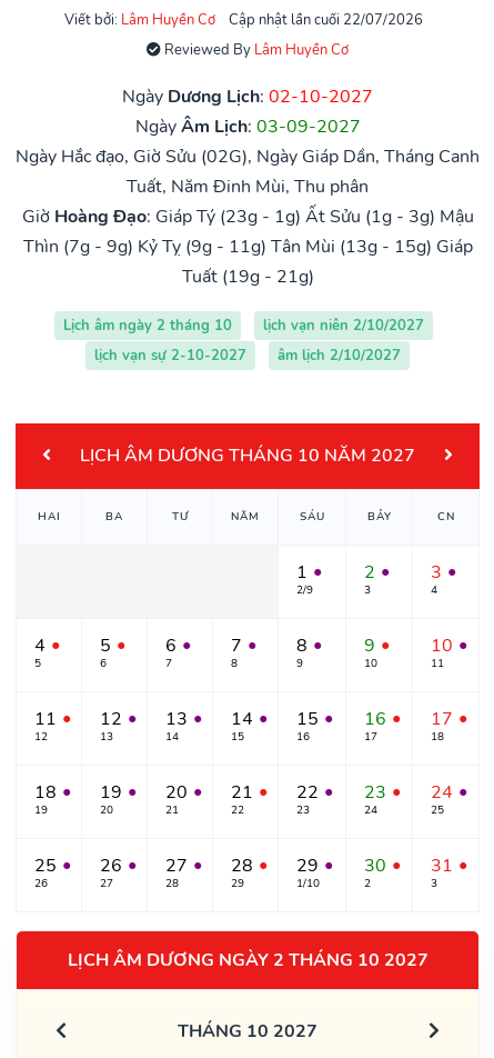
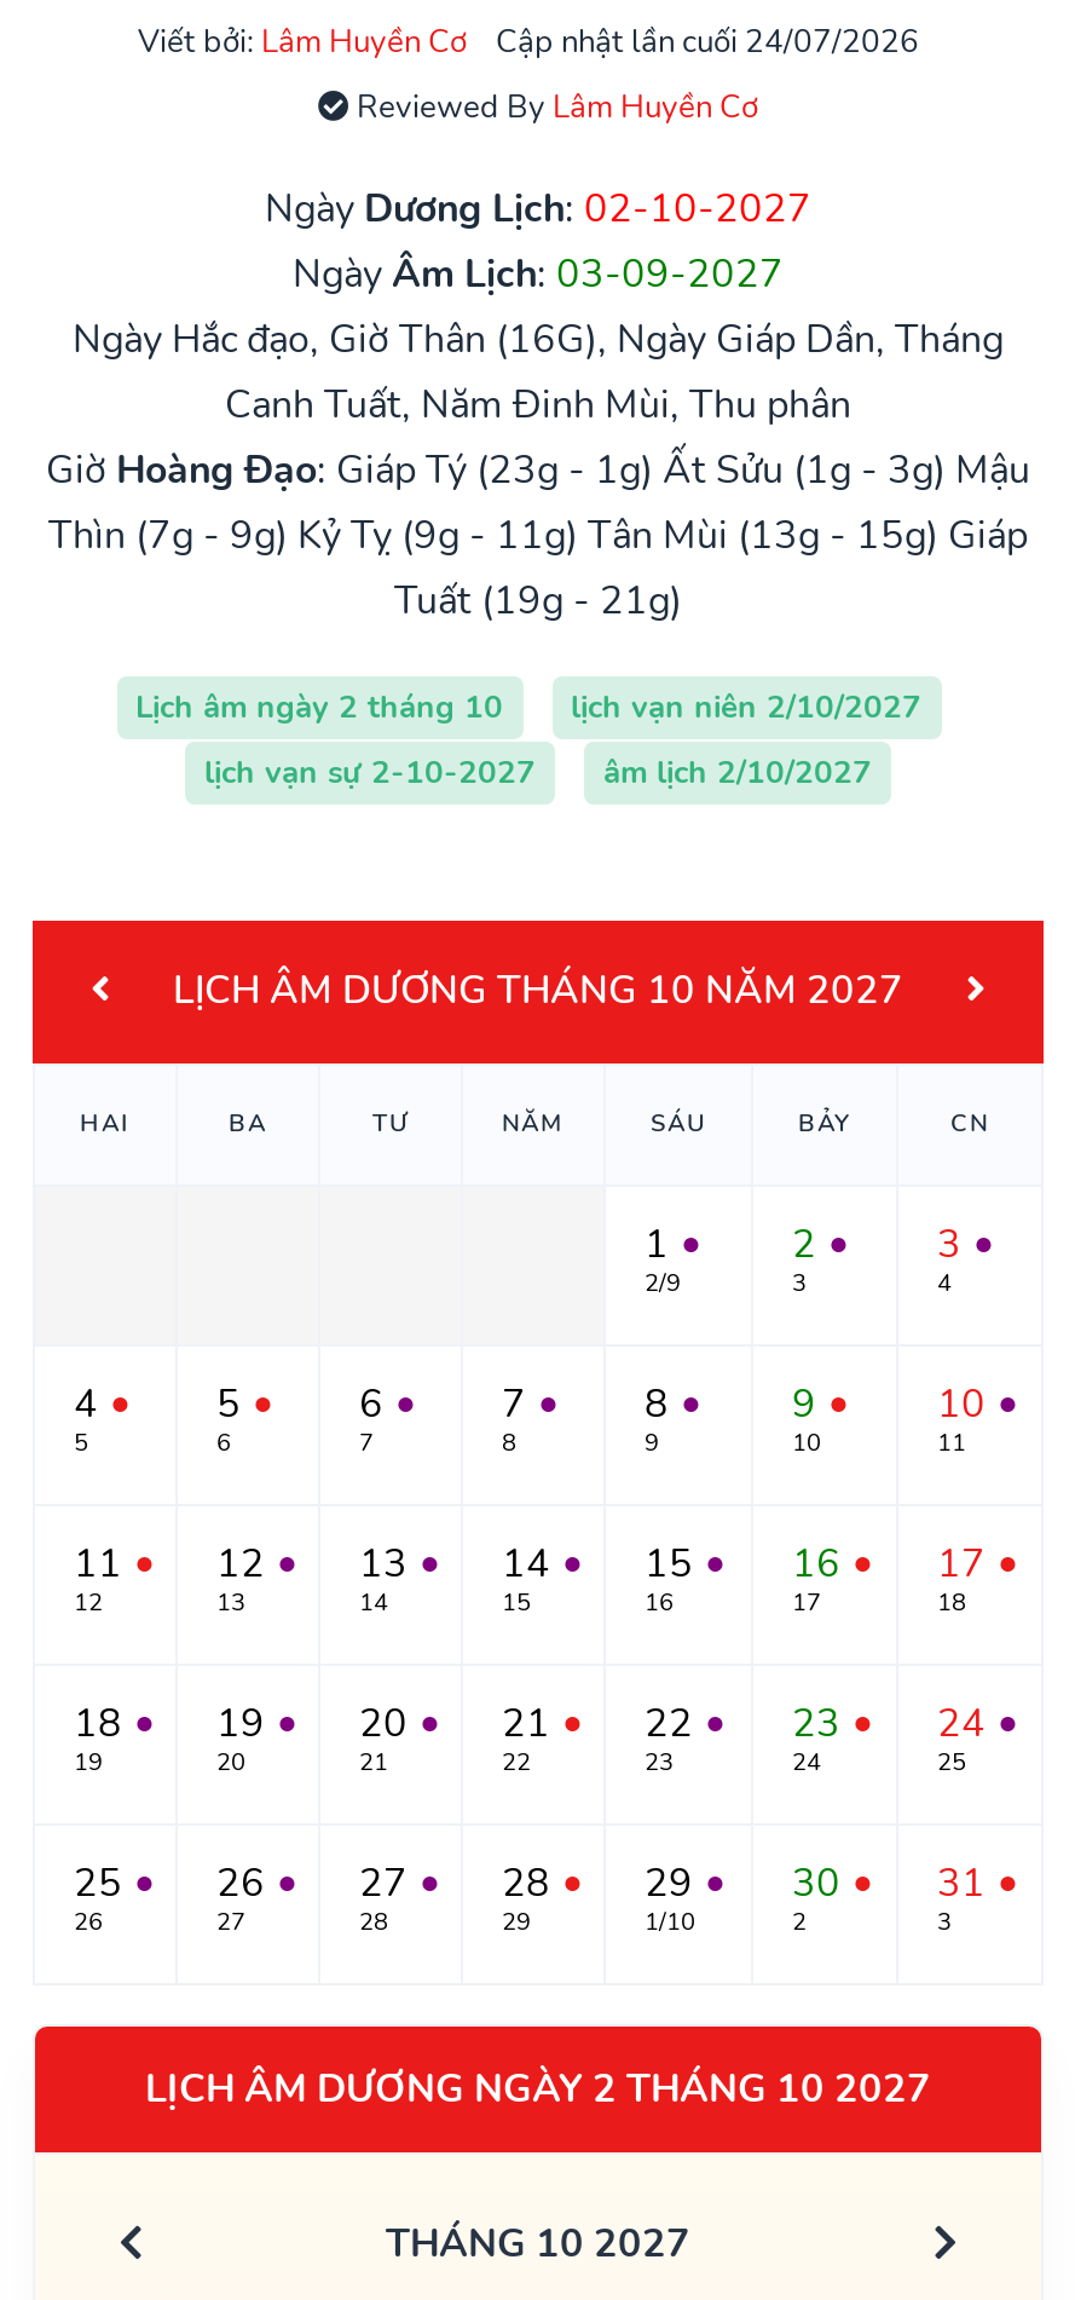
- Cập nhật lần cuối 22/07/2026
+ Cập nhật lần cuối 24/07/2026

- Ngày Hắc đạo, Giờ Sửu (02G), Ngày Giáp Dần, Tháng Canh
- Tuất, Năm Đinh Mùi, Thu phân
+ Ngày Hắc đạo, Giờ Thân (16G), Ngày Giáp Dần, Tháng
+ Canh Tuất, Năm Đinh Mùi, Thu phân
